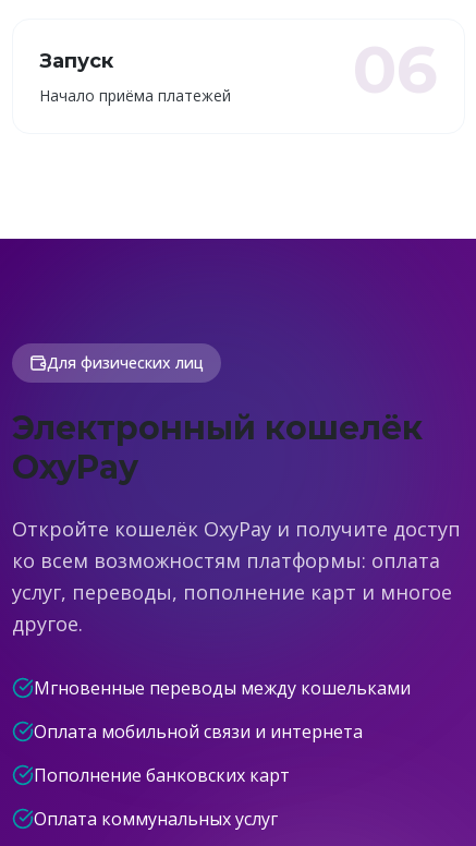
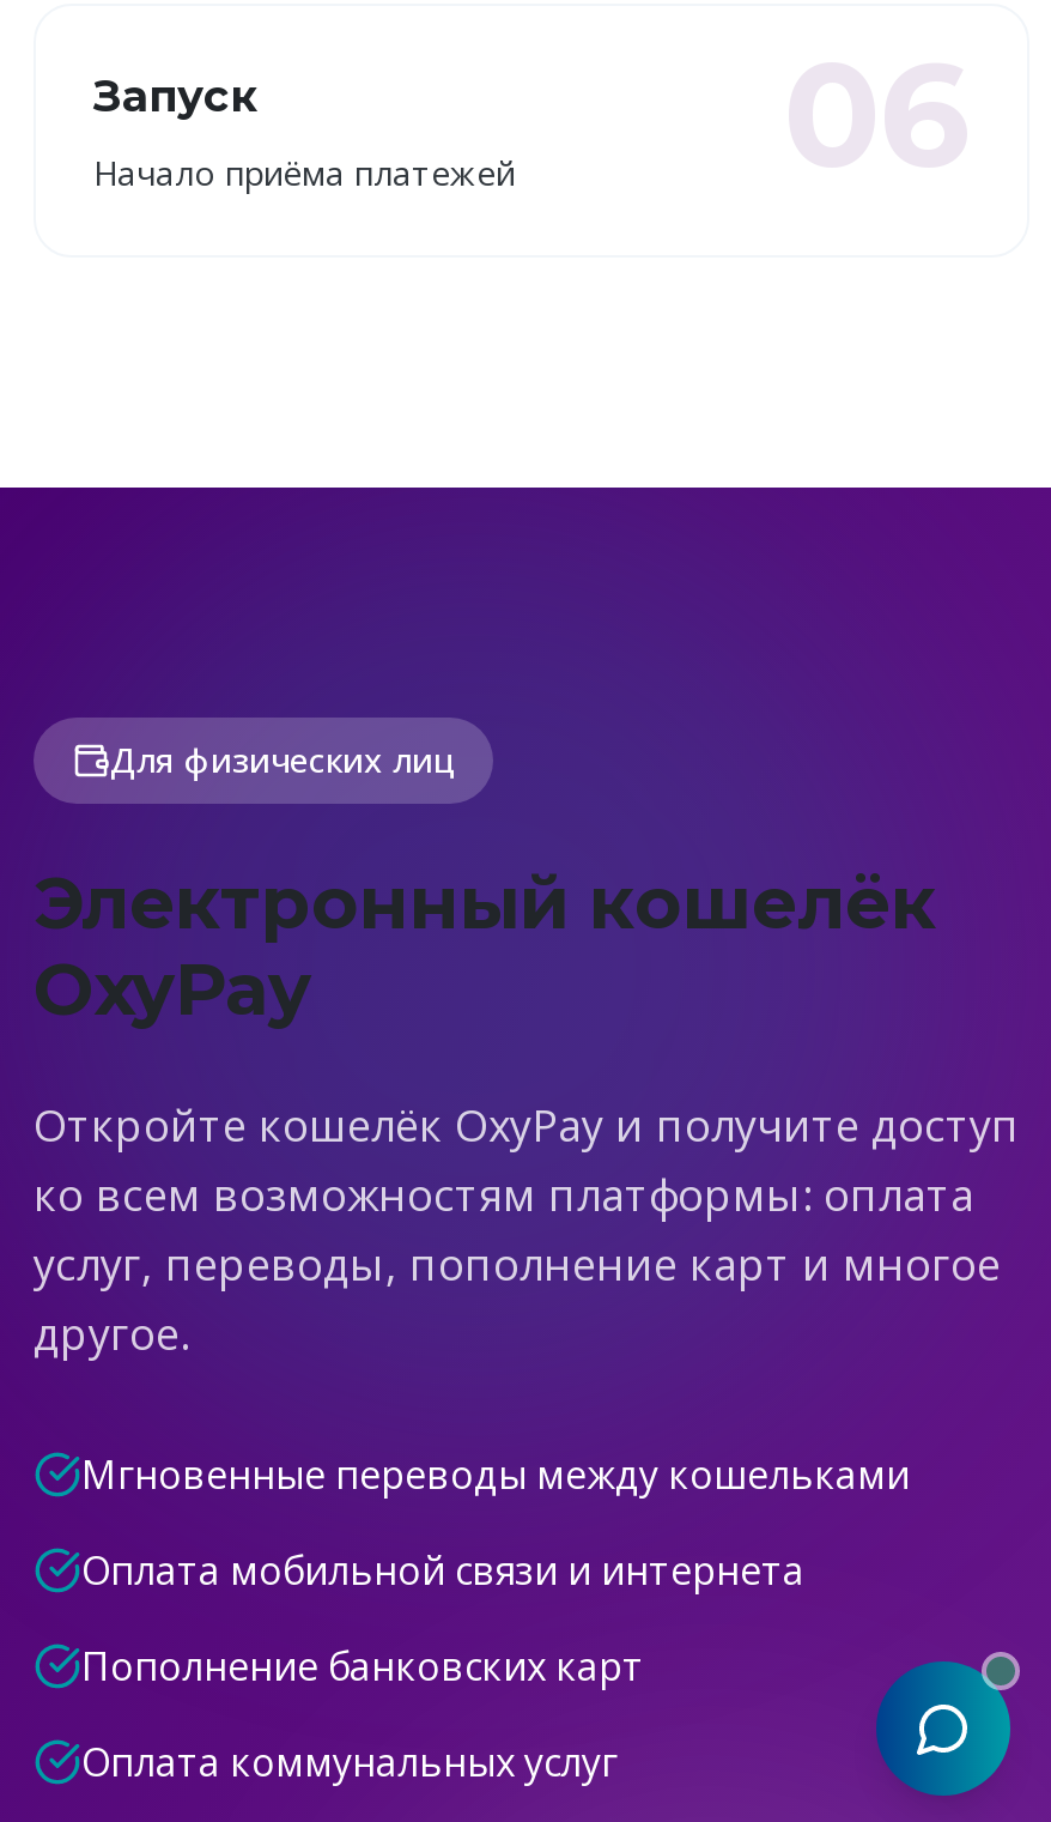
+ [image]
